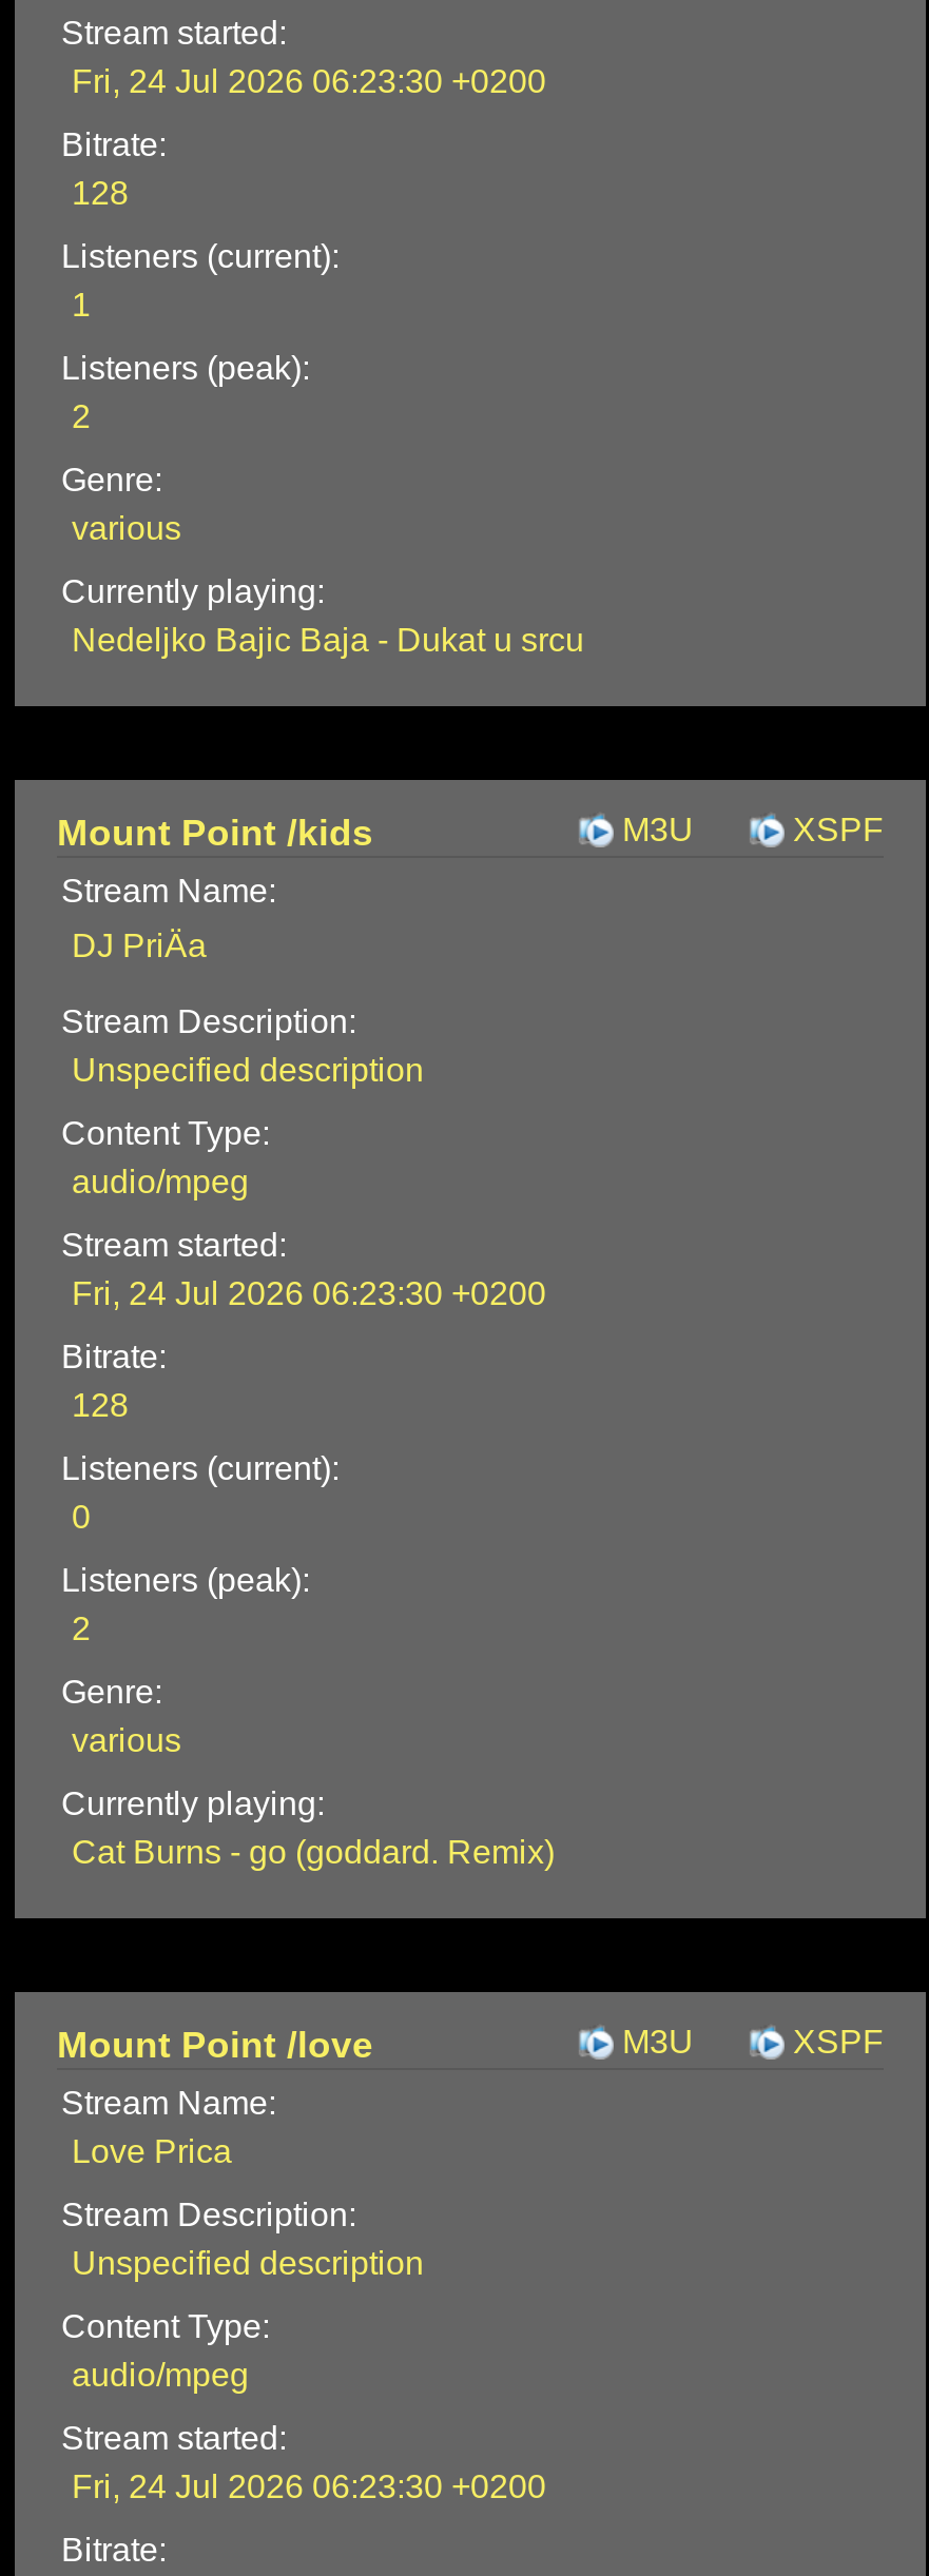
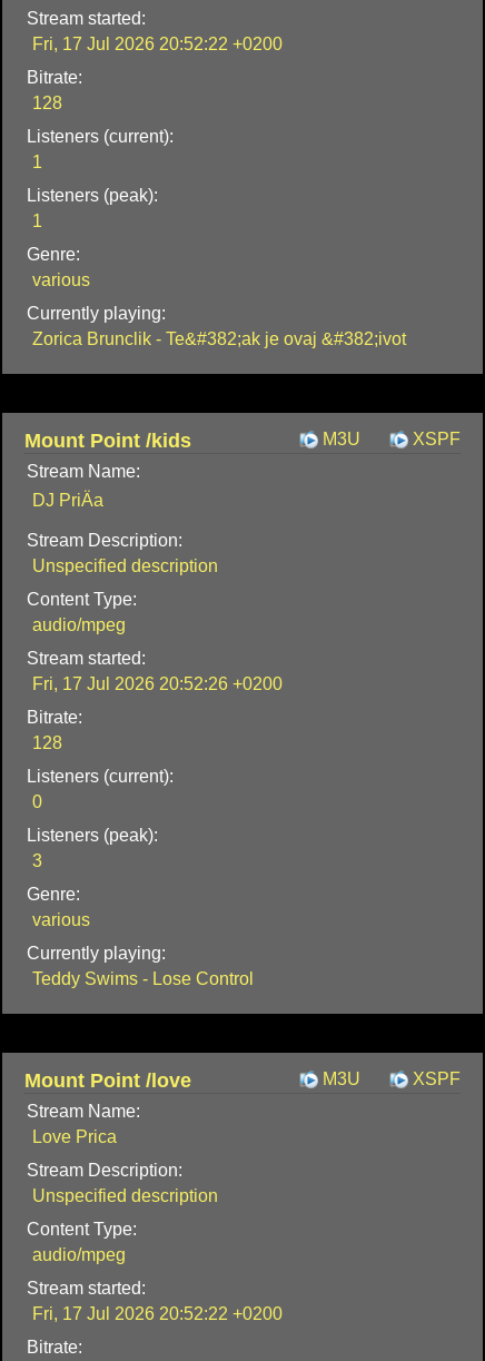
- Fri, 24 Jul 2026 06:23:30 +0200
+ Fri, 17 Jul 2026 20:52:22 +0200

- 2
+ 1

- Nedeljko Bajic Baja - Dukat u srcu
+ Zorica Brunclik - Te&#382;ak je ovaj &#382;ivot

- Fri, 24 Jul 2026 06:23:30 +0200
+ Fri, 17 Jul 2026 20:52:26 +0200

- 2
+ 3

- Cat Burns - go (goddard. Remix)
+ Teddy Swims - Lose Control

- Fri, 24 Jul 2026 06:23:30 +0200
+ Fri, 17 Jul 2026 20:52:22 +0200
